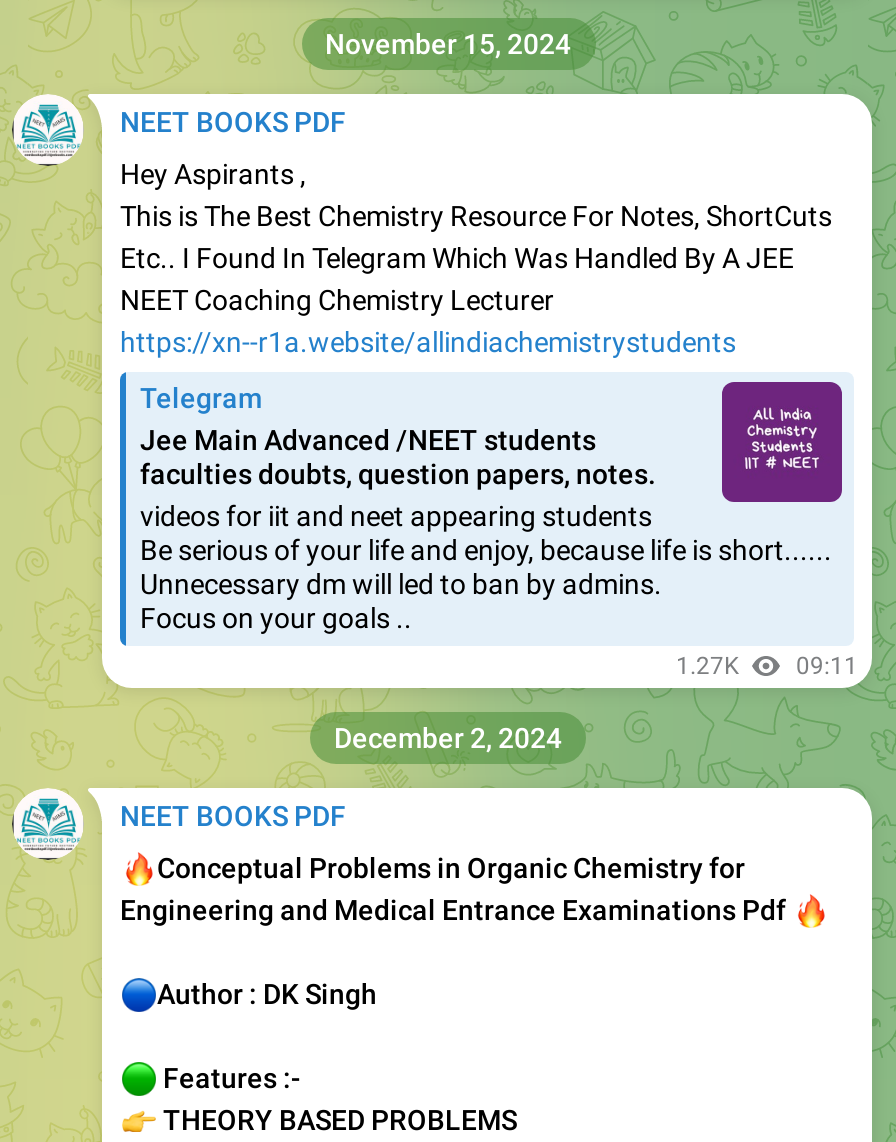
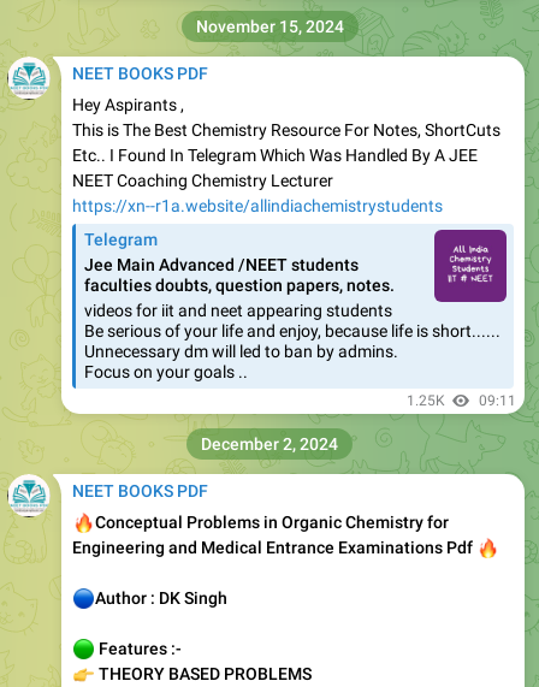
- 1.27K 09:11
+ 1.25K 09:11
